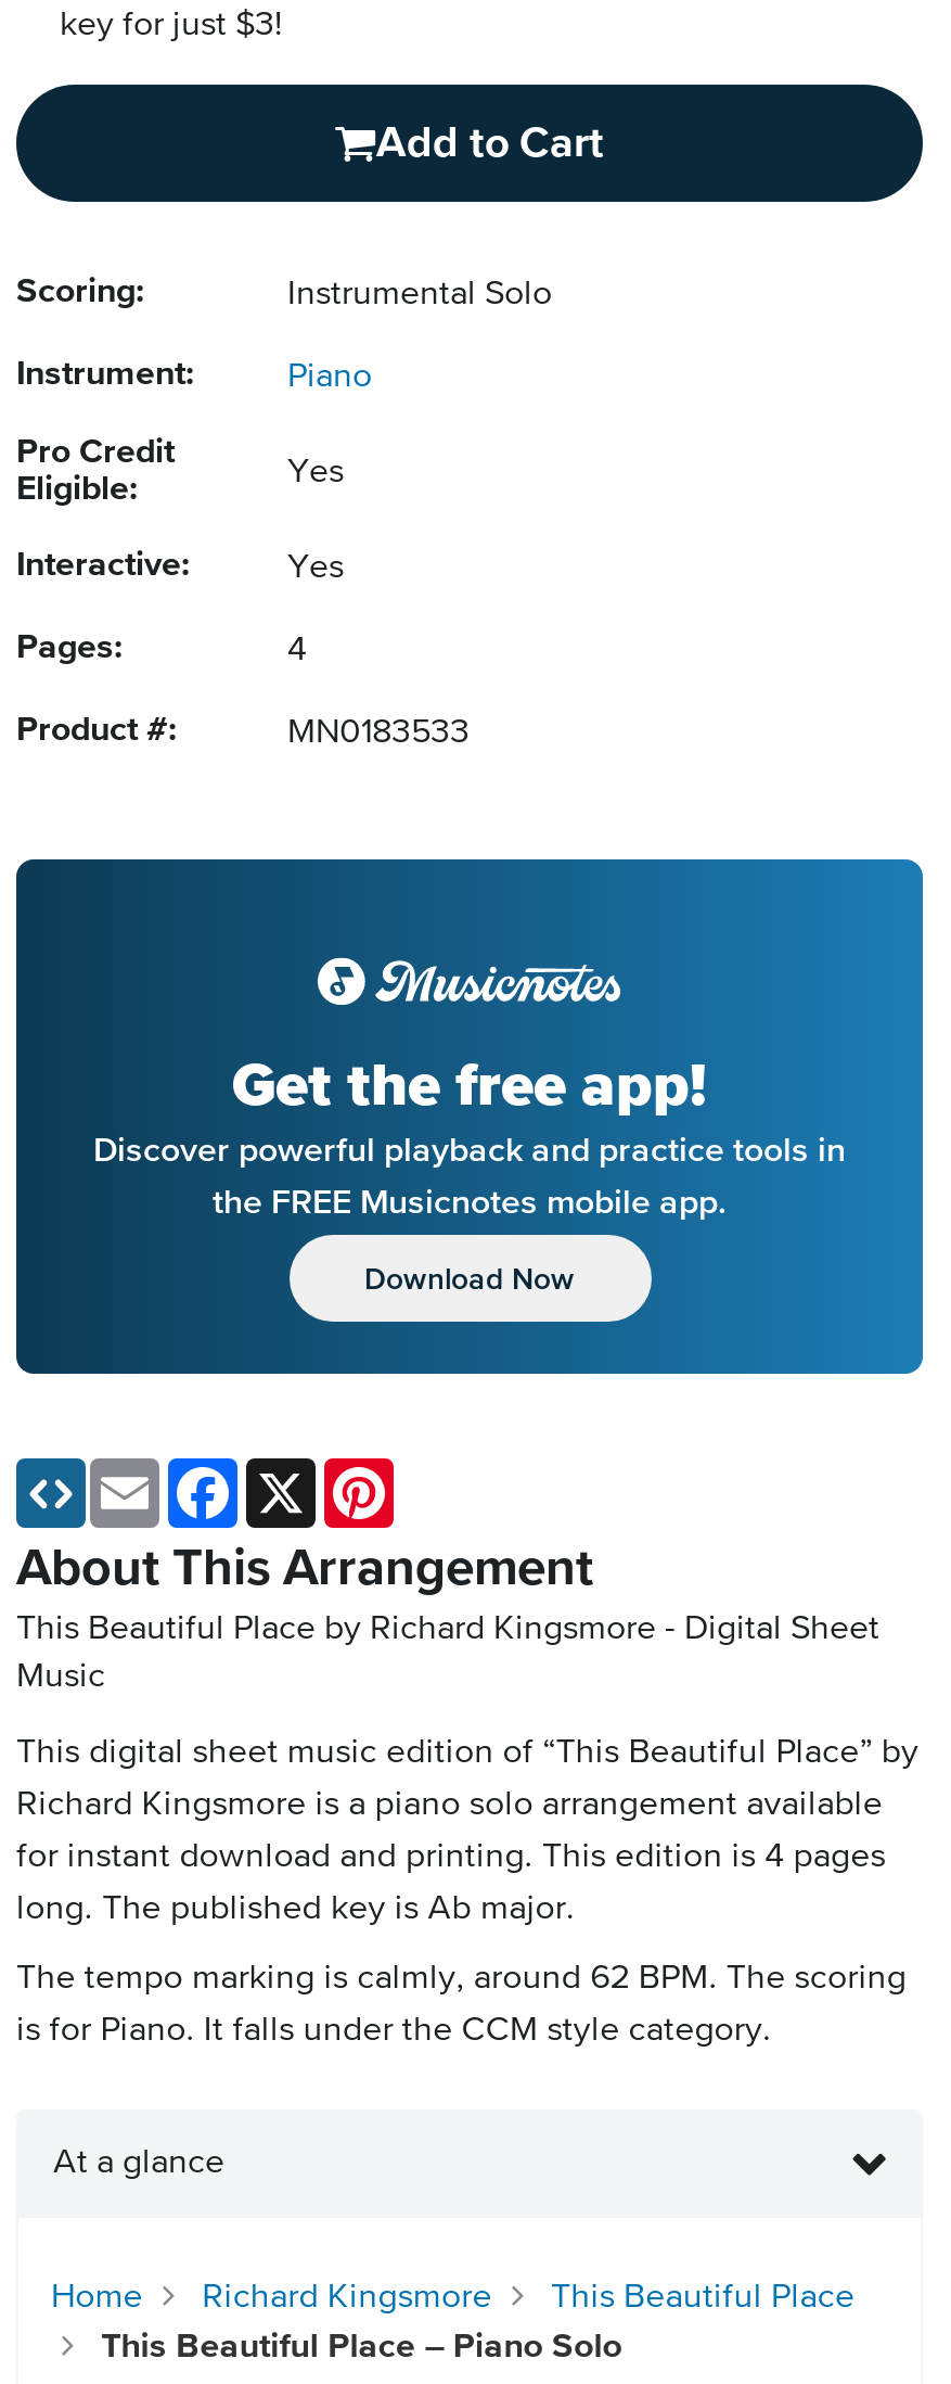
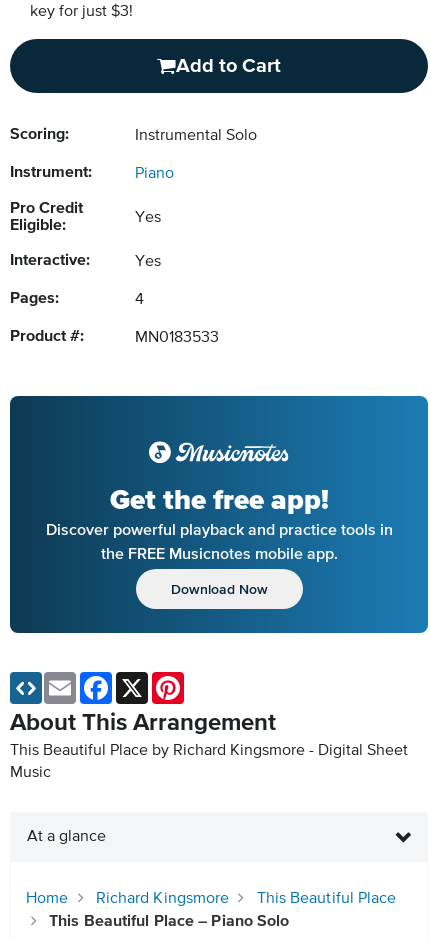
- This digital sheet music edition of “This Beautiful Place” by
- Richard Kingsmore is a piano solo arrangement available
- for instant download and printing. This edition is 4 pages
- long. The published key is Ab major.
- The tempo marking is calmly, around 62 BPM. The scoring
- is for Piano. It falls under the CCM style category.
